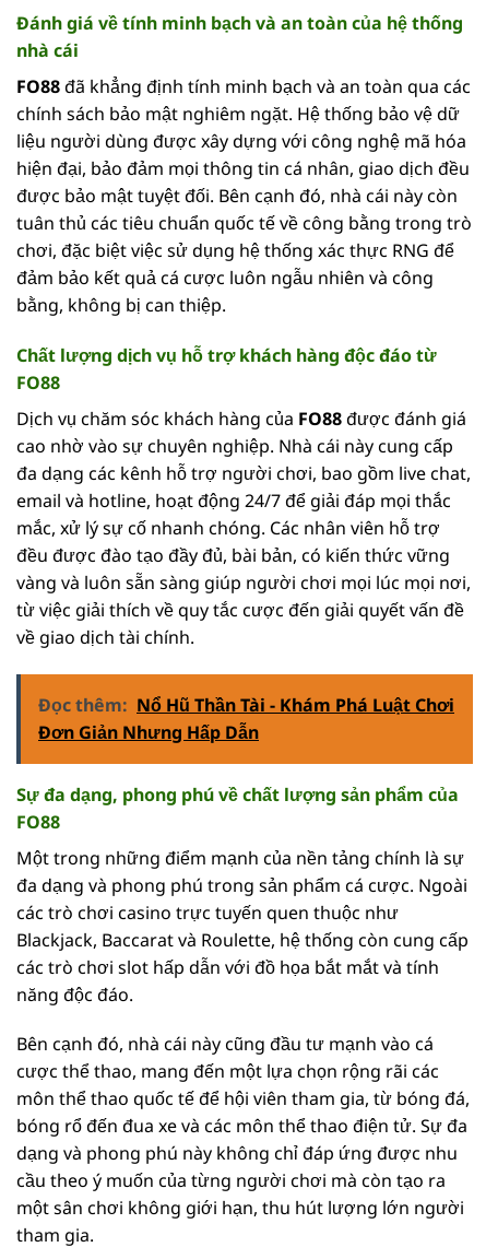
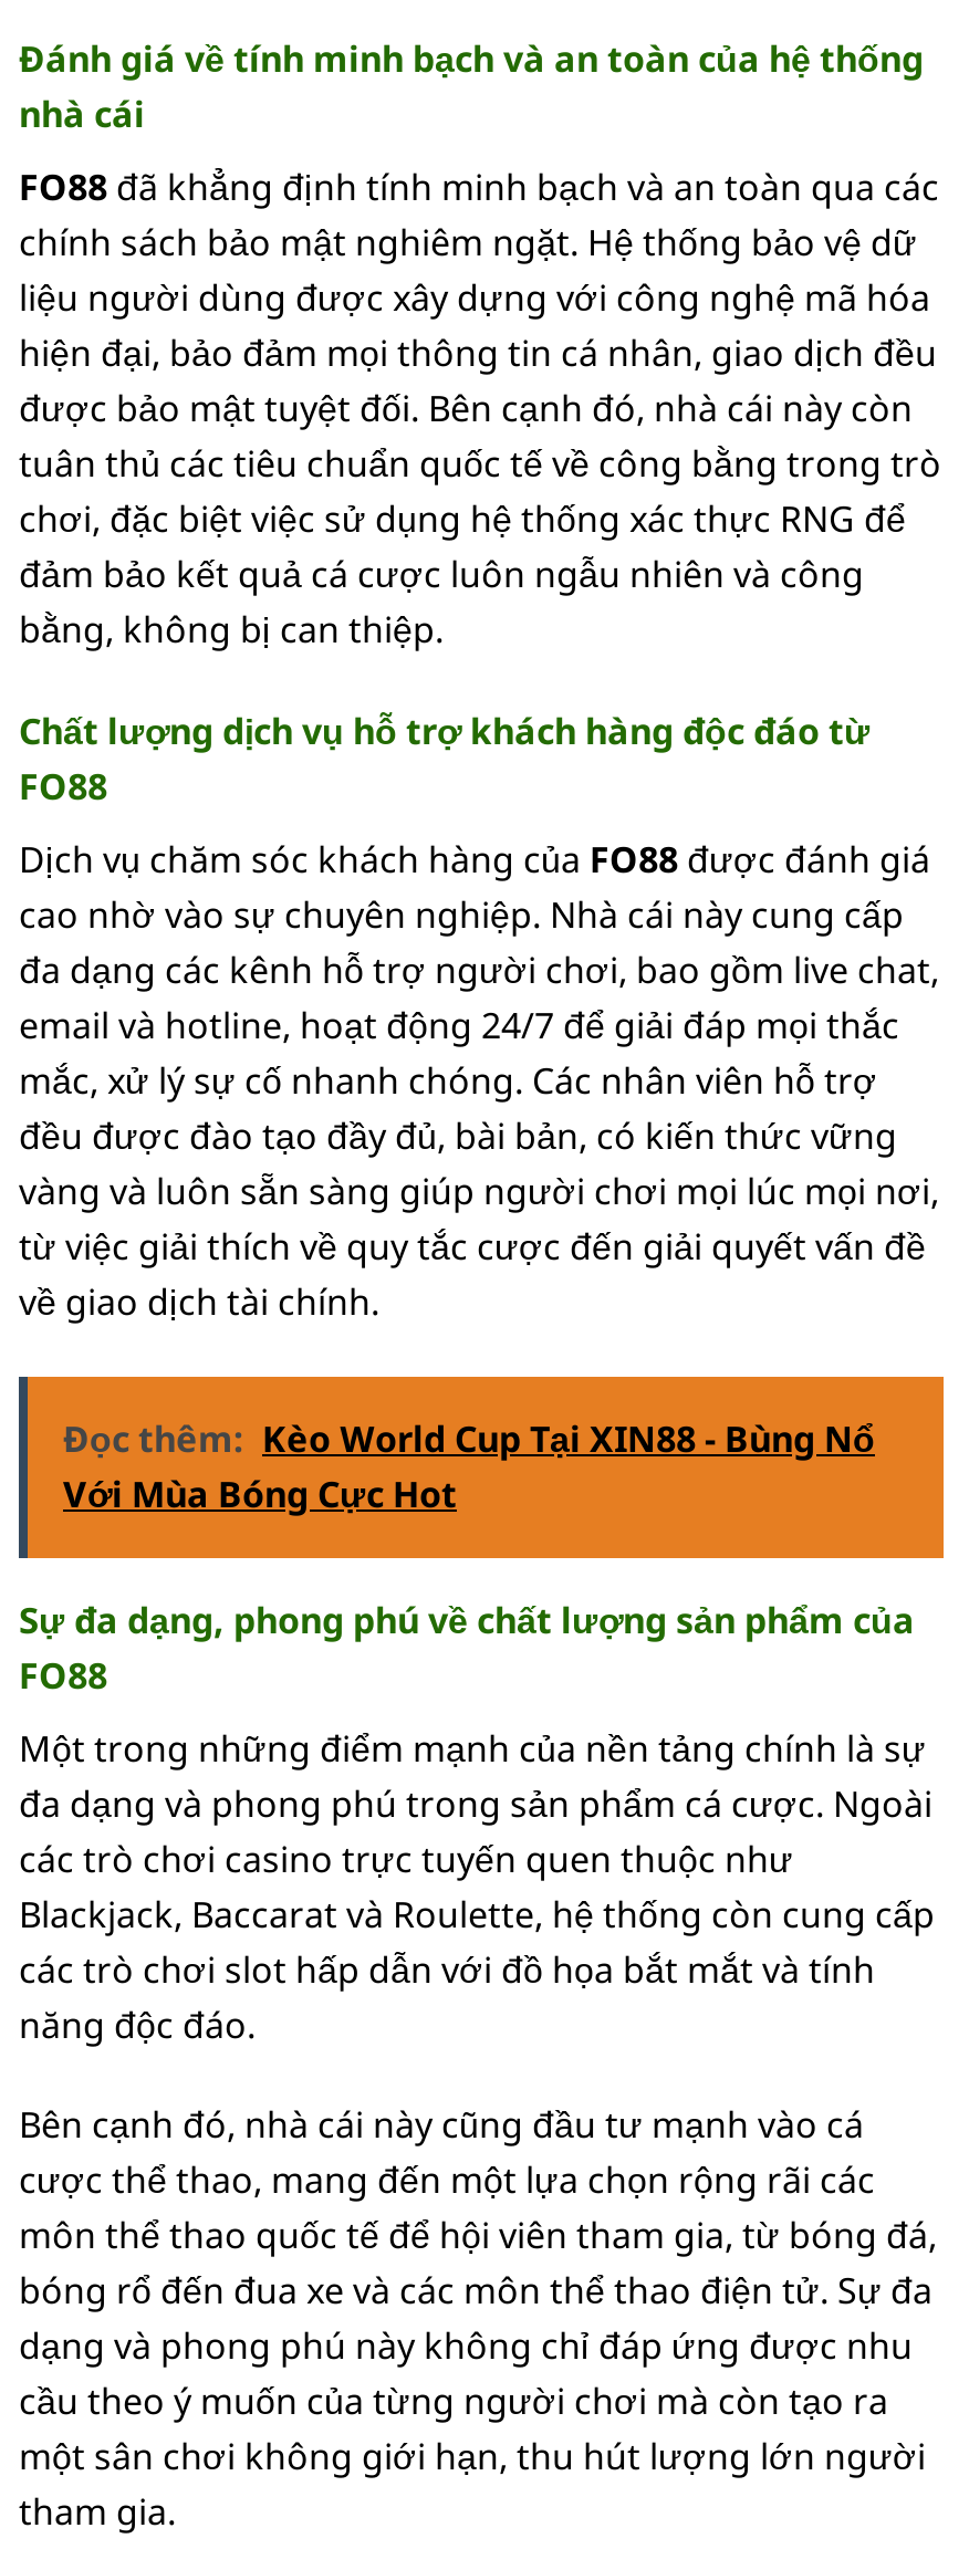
- Đọc thêm: Nổ Hũ Thần Tài - Khám Phá Luật Chơi
- Đơn Giản Nhưng Hấp Dẫn
+ Đọc thêm: Kèo World Cup Tại XIN88 - Bùng Nổ
+ Với Mùa Bóng Cực Hot
